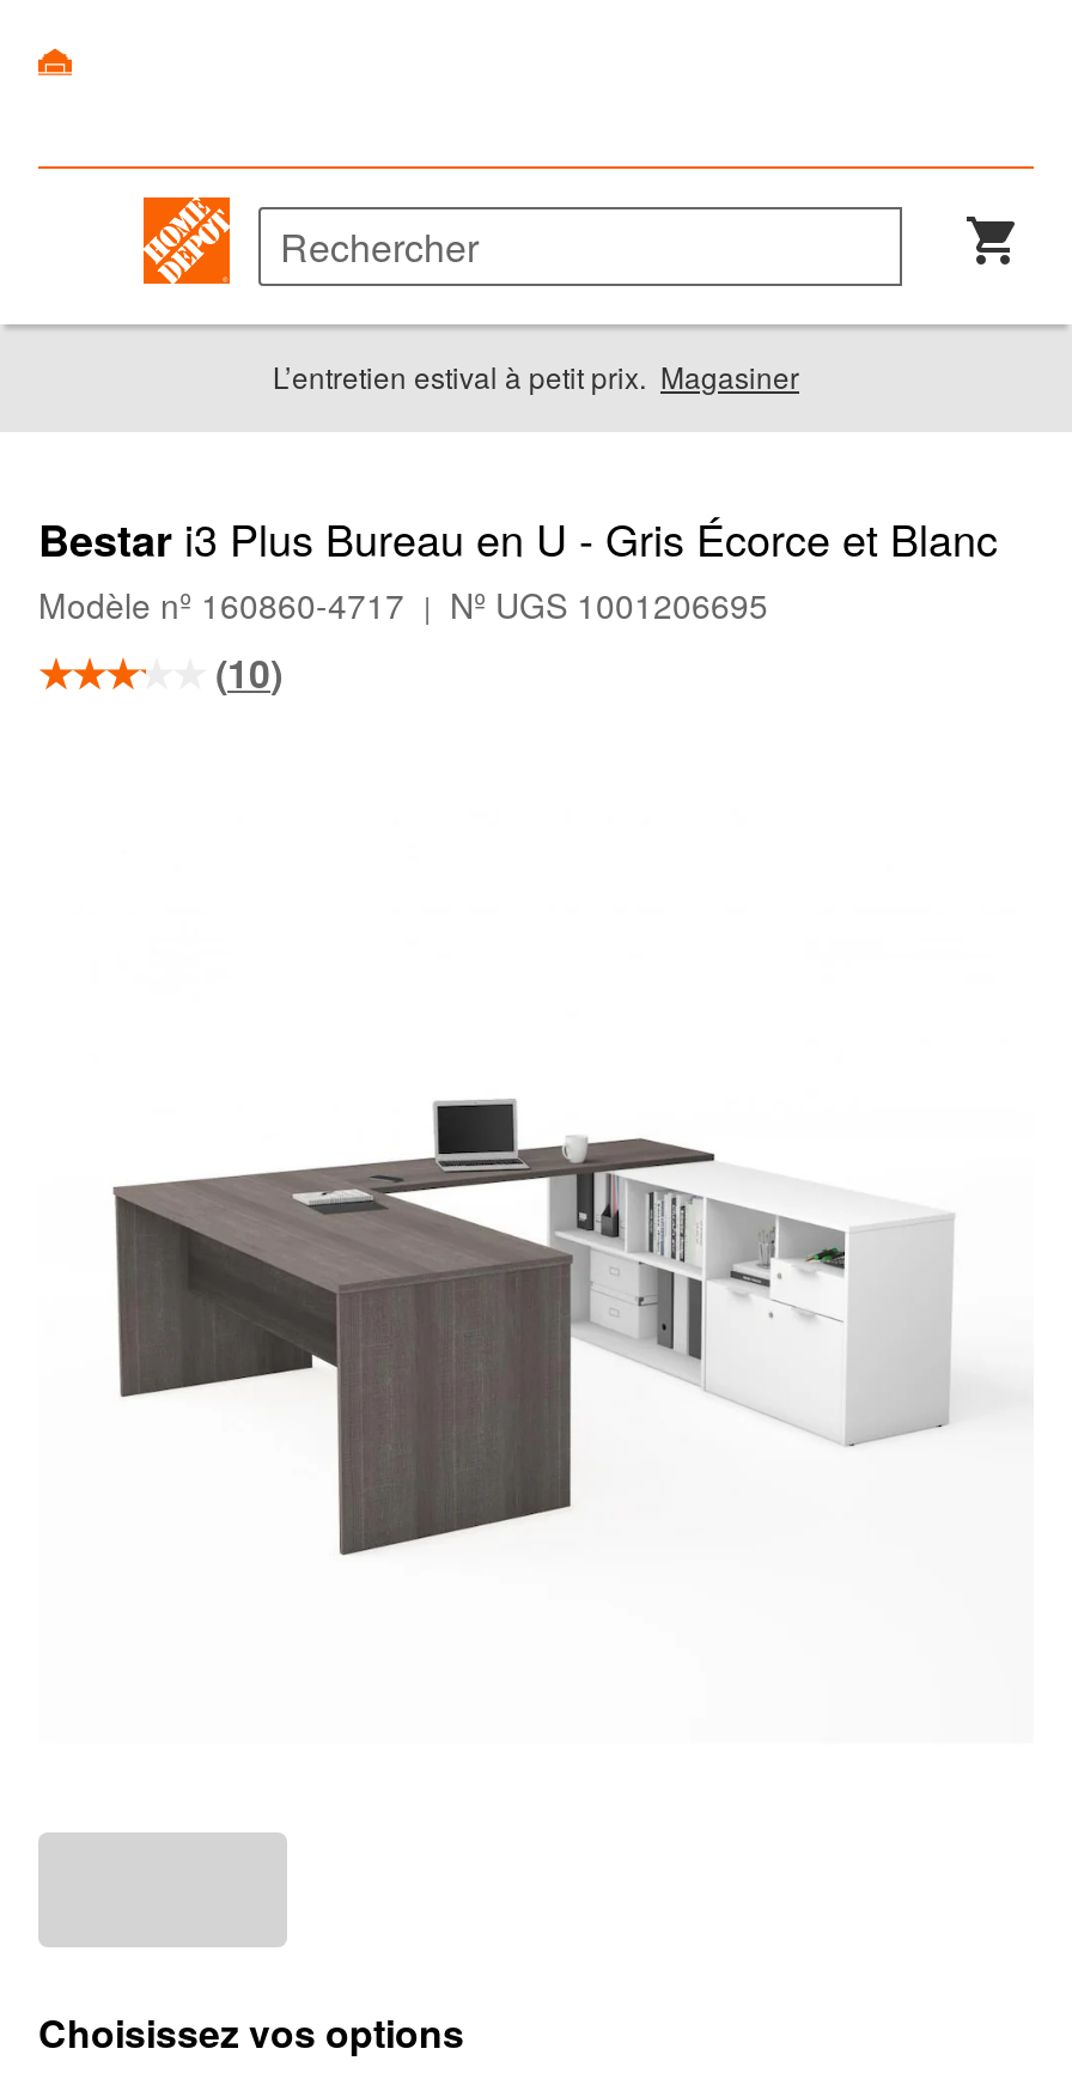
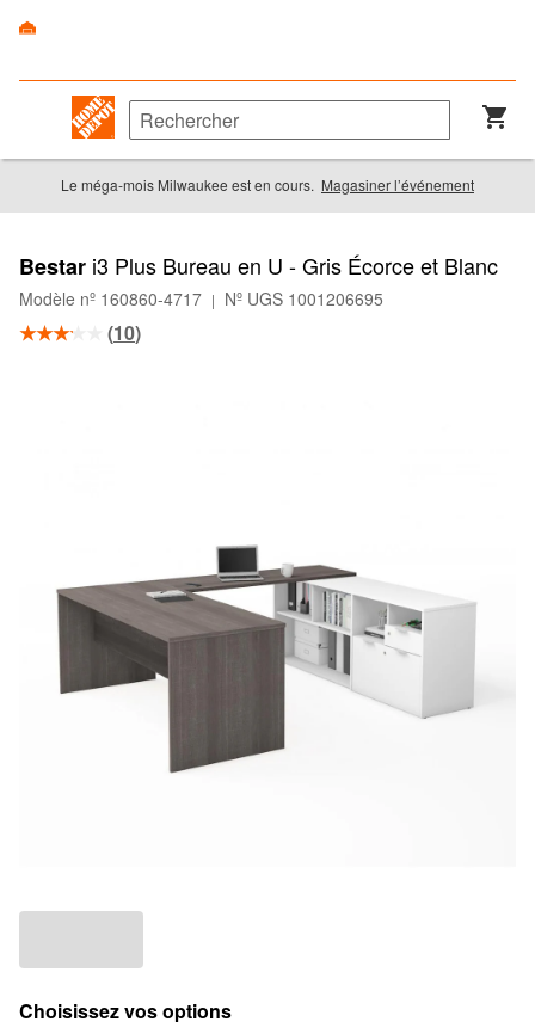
- L’entretien estival à petit prix. Magasiner
+ Le méga-mois Milwaukee est en cours. Magasiner l’événement
